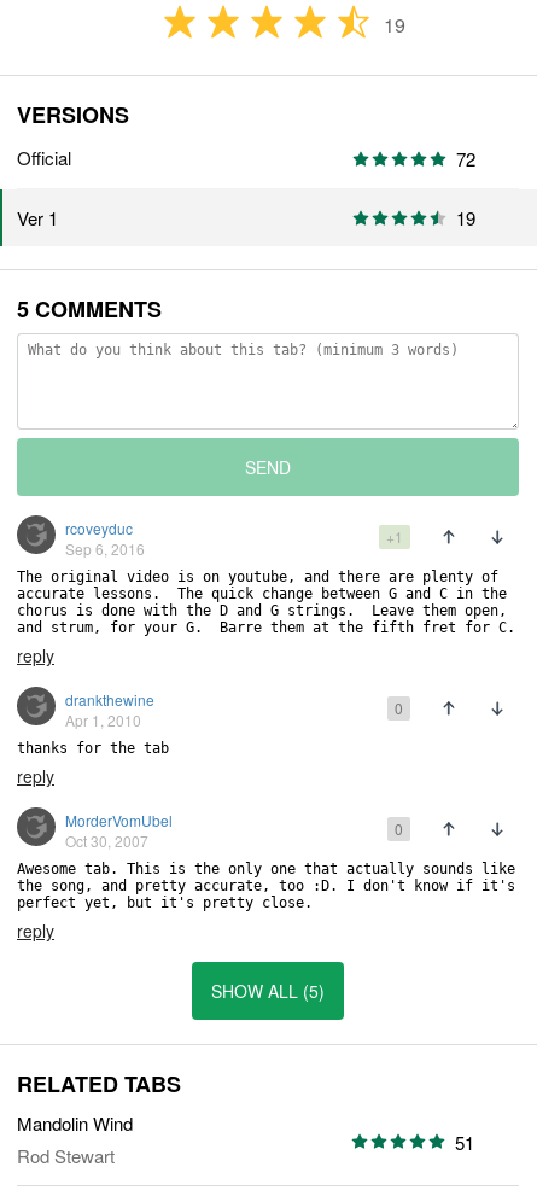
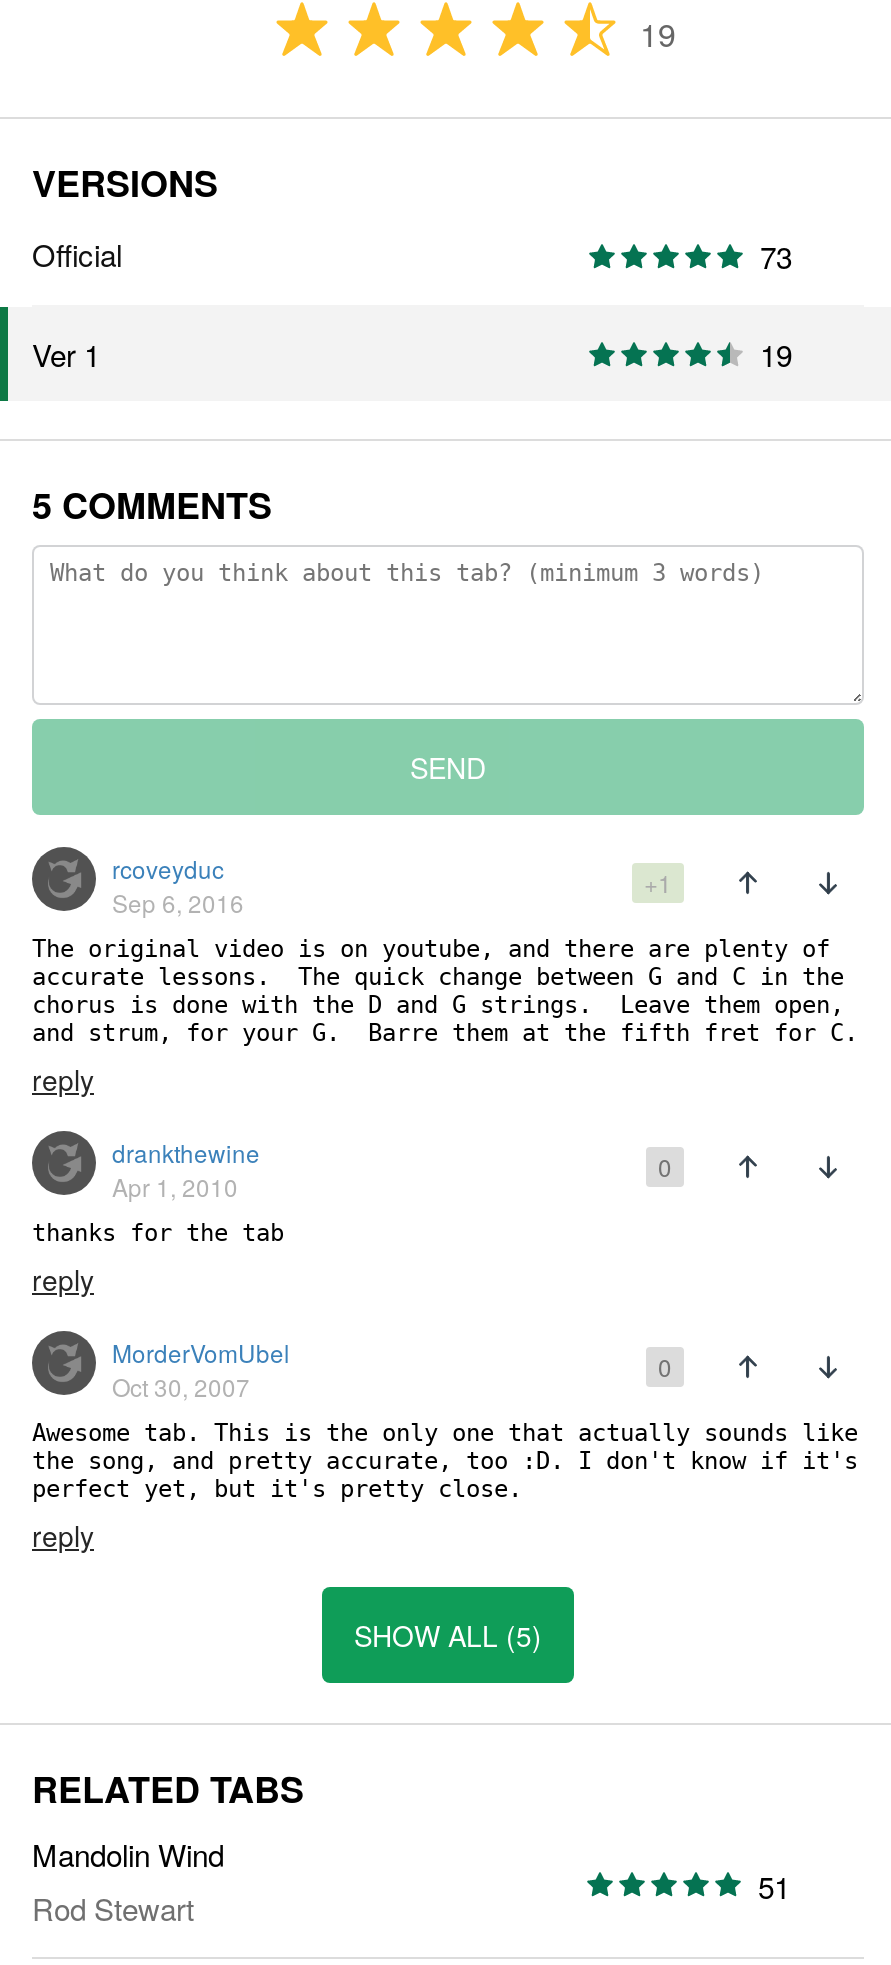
- 72
+ 73
